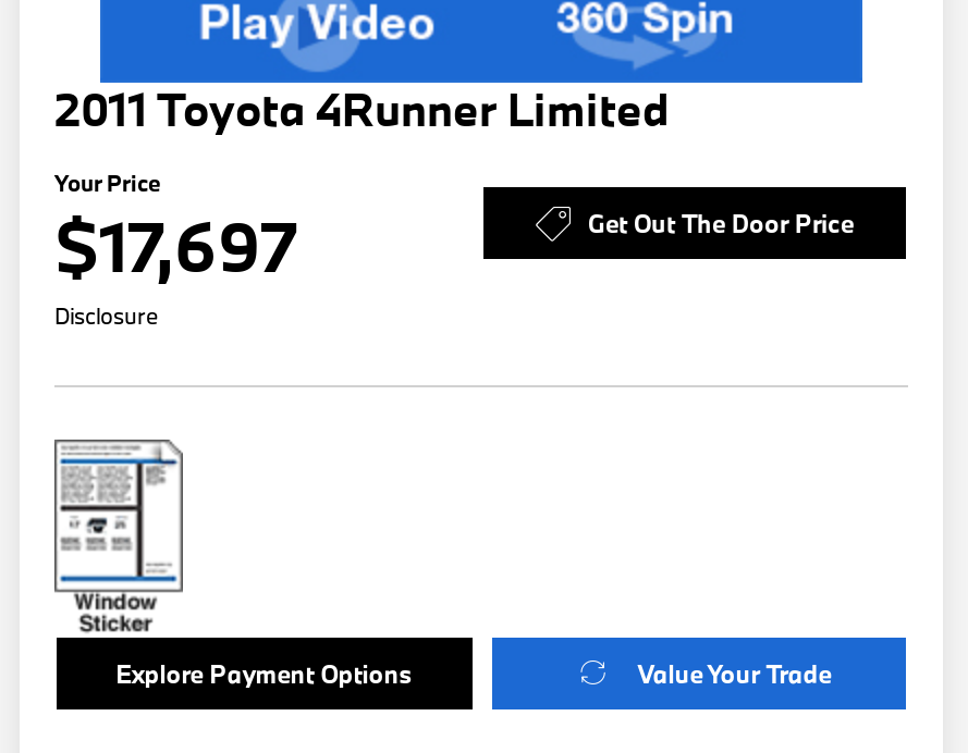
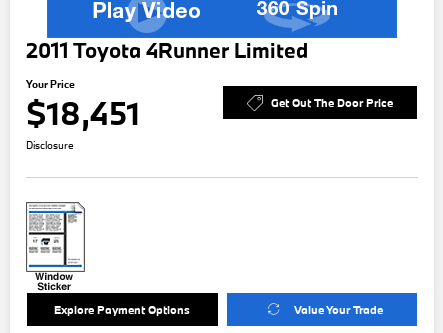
- $17,697
+ $18,451
